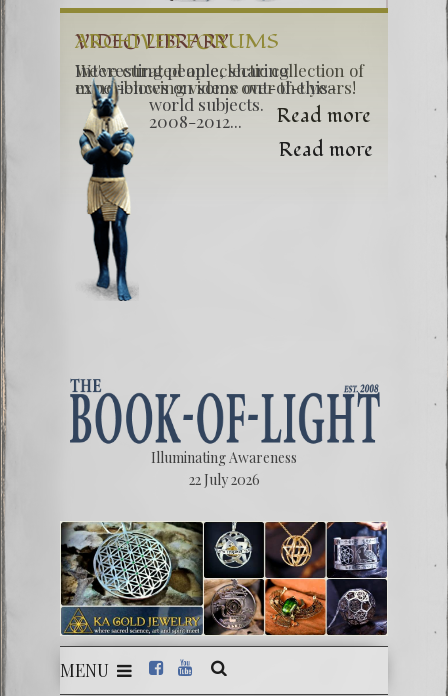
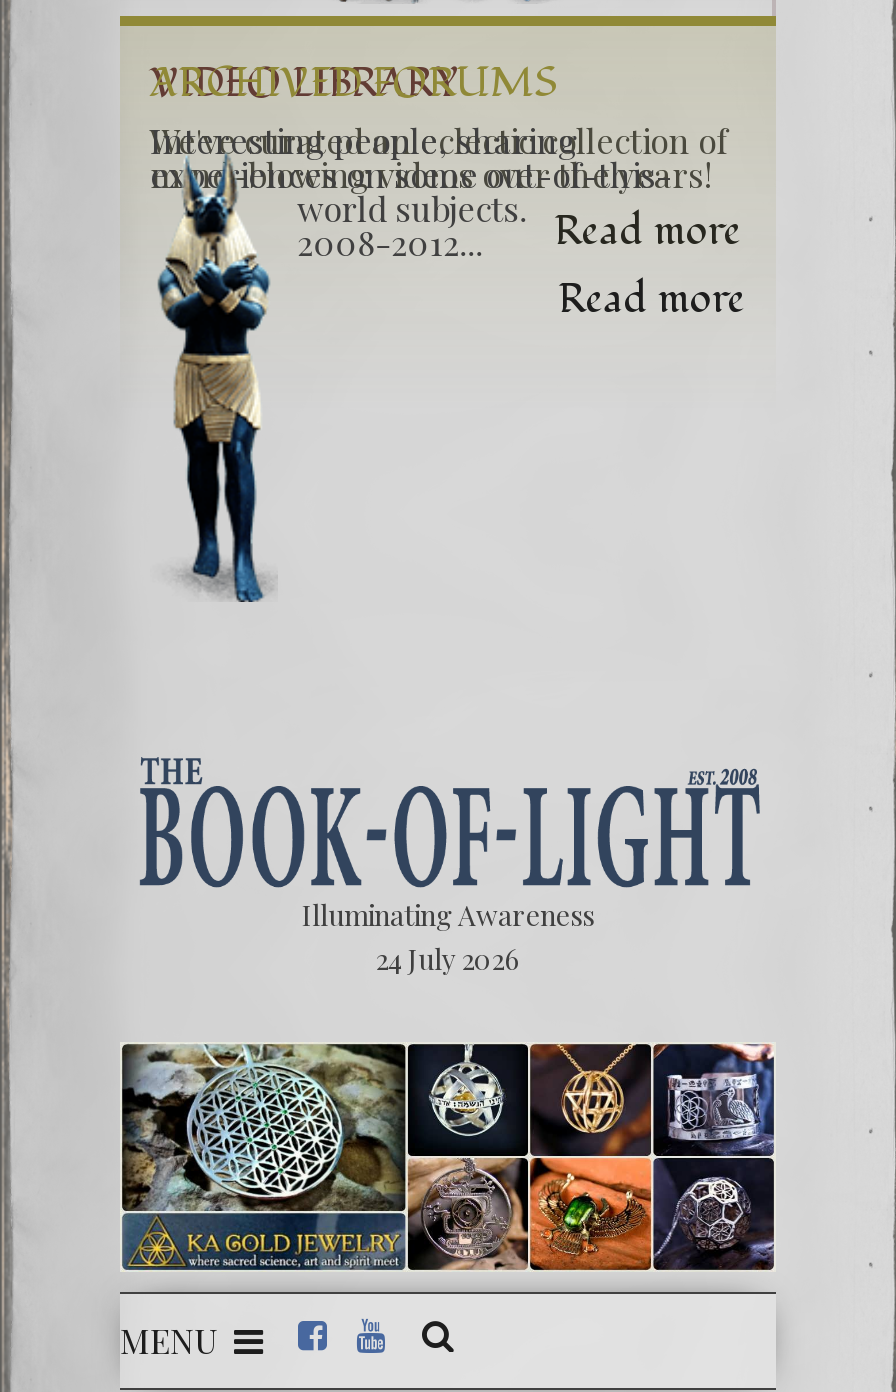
- 22 July 2026
+ 24 July 2026
